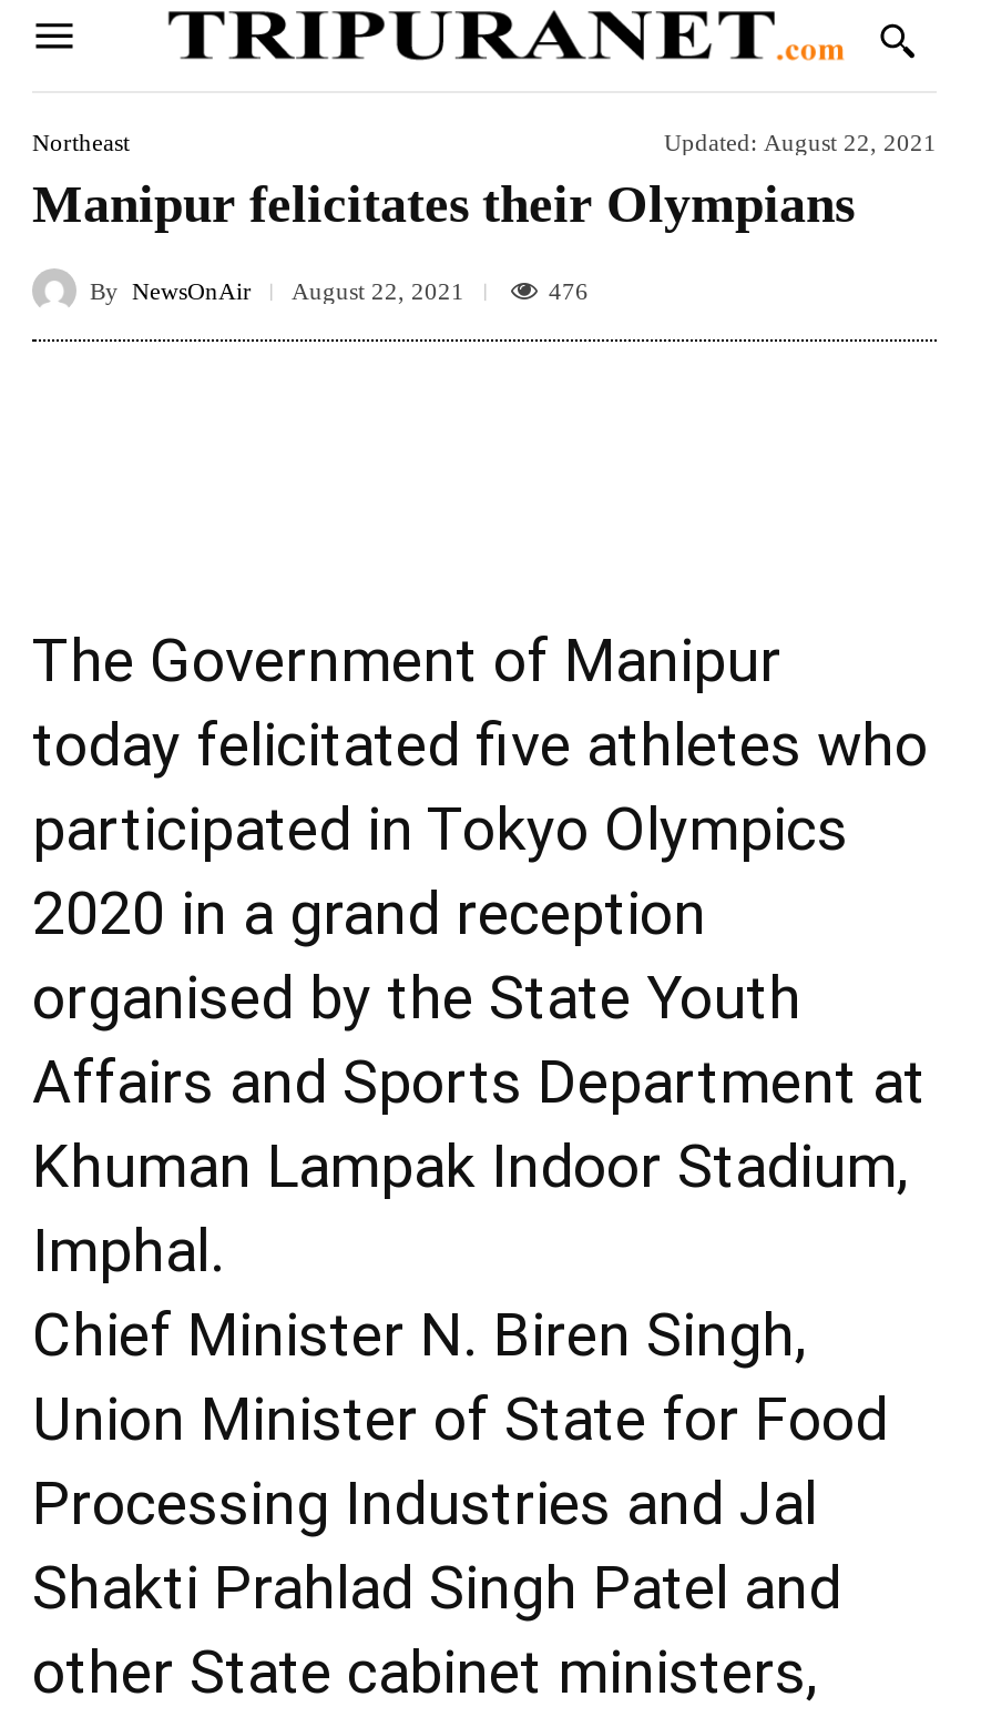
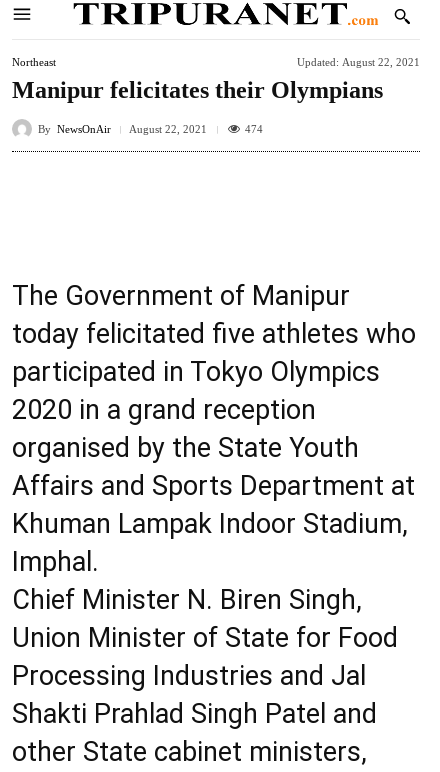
- 476
+ 474
